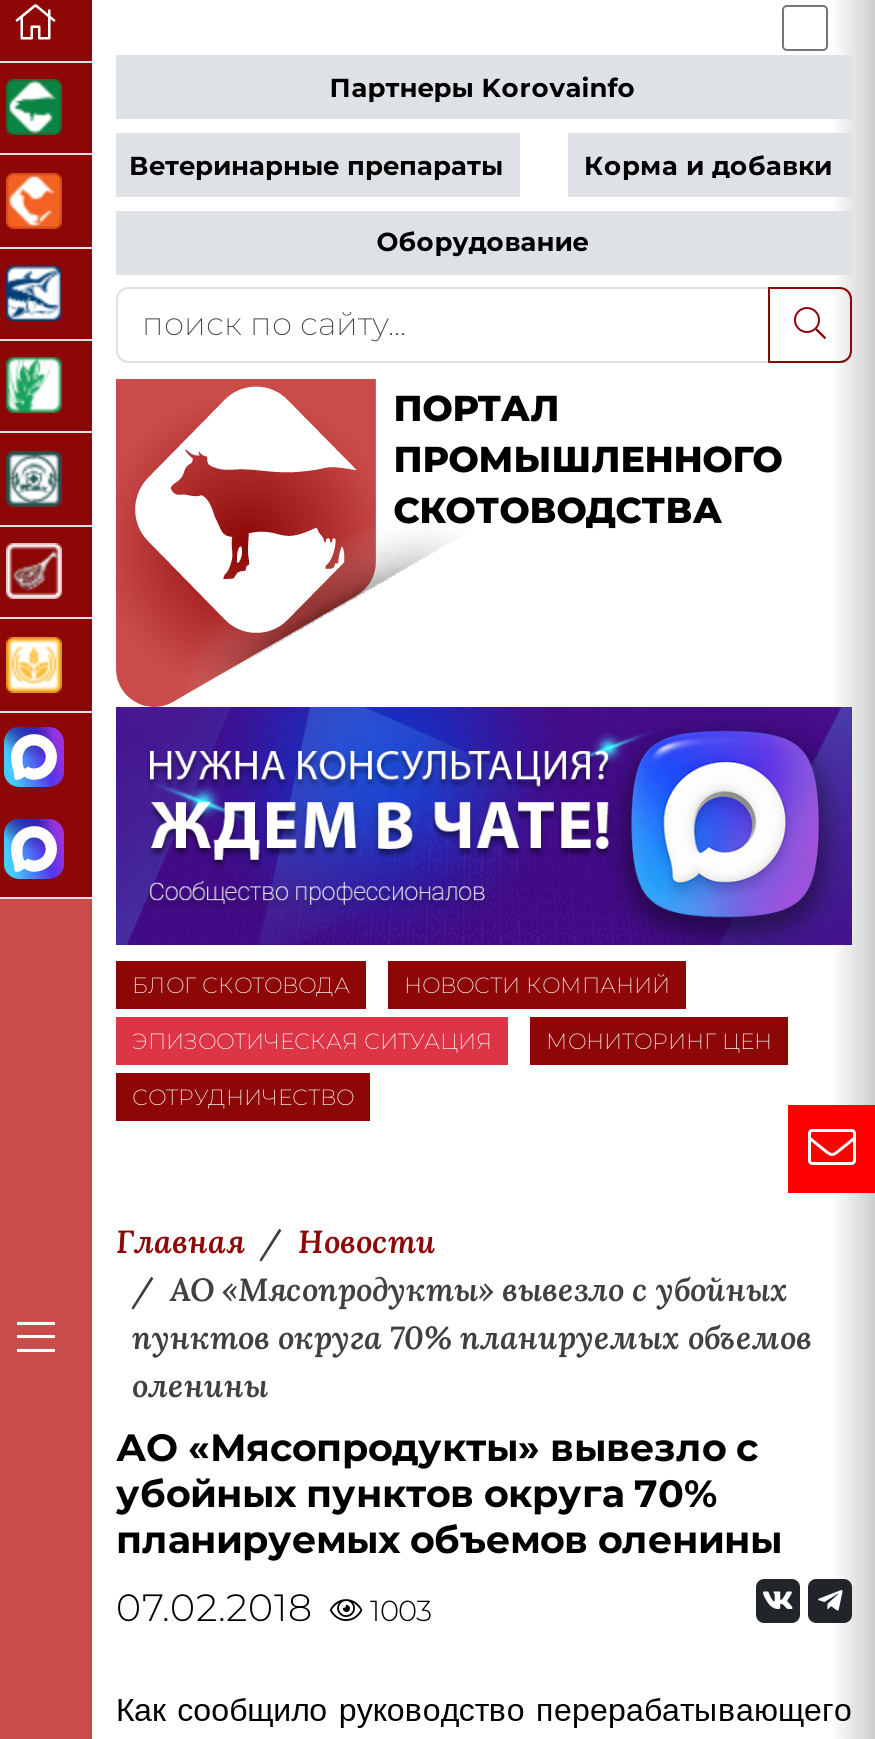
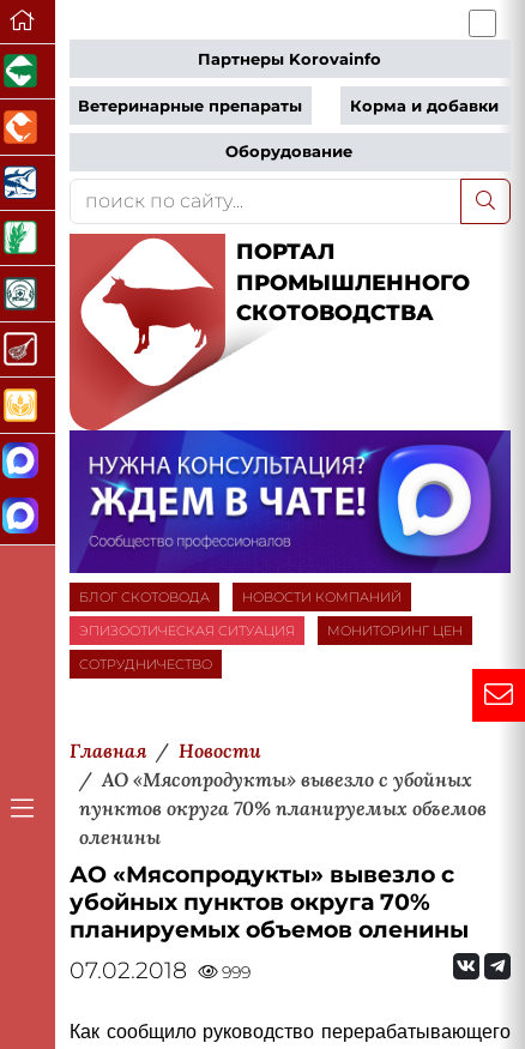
- 07.02.2018 1003
+ 07.02.2018 999
